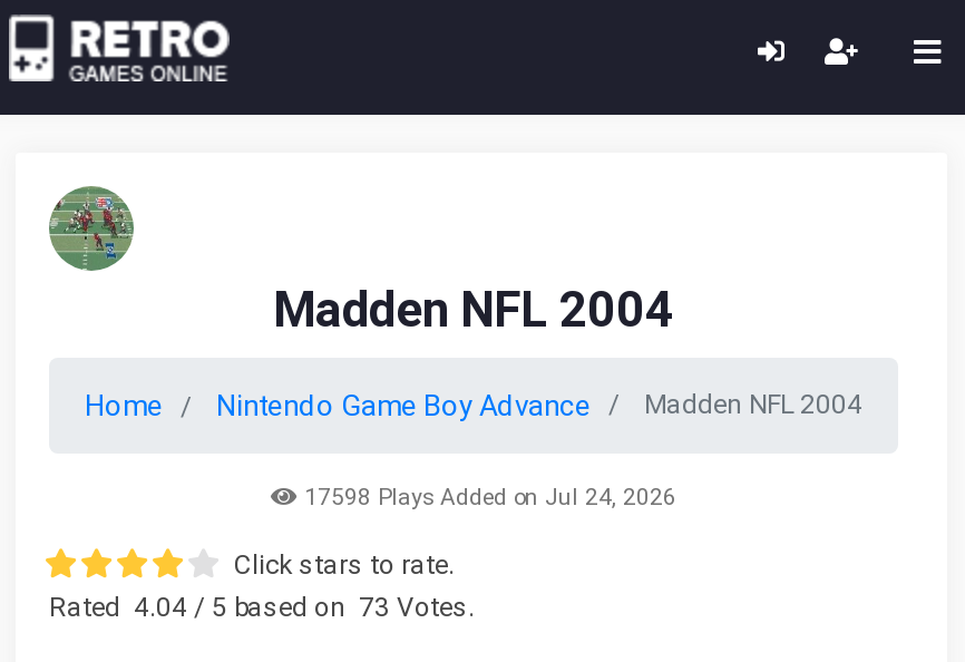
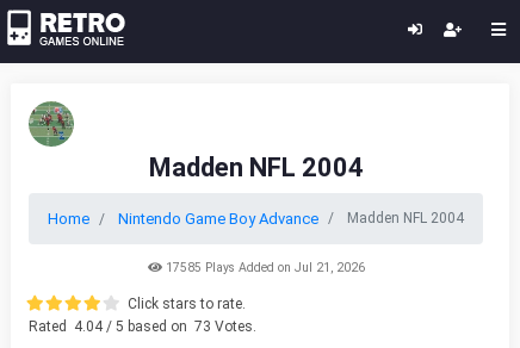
- 17598 Plays Added on Jul 24, 2026
+ 17585 Plays Added on Jul 21, 2026
